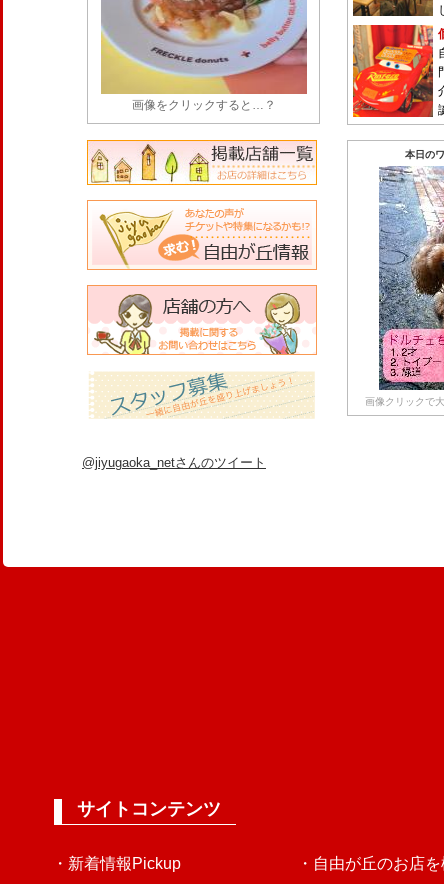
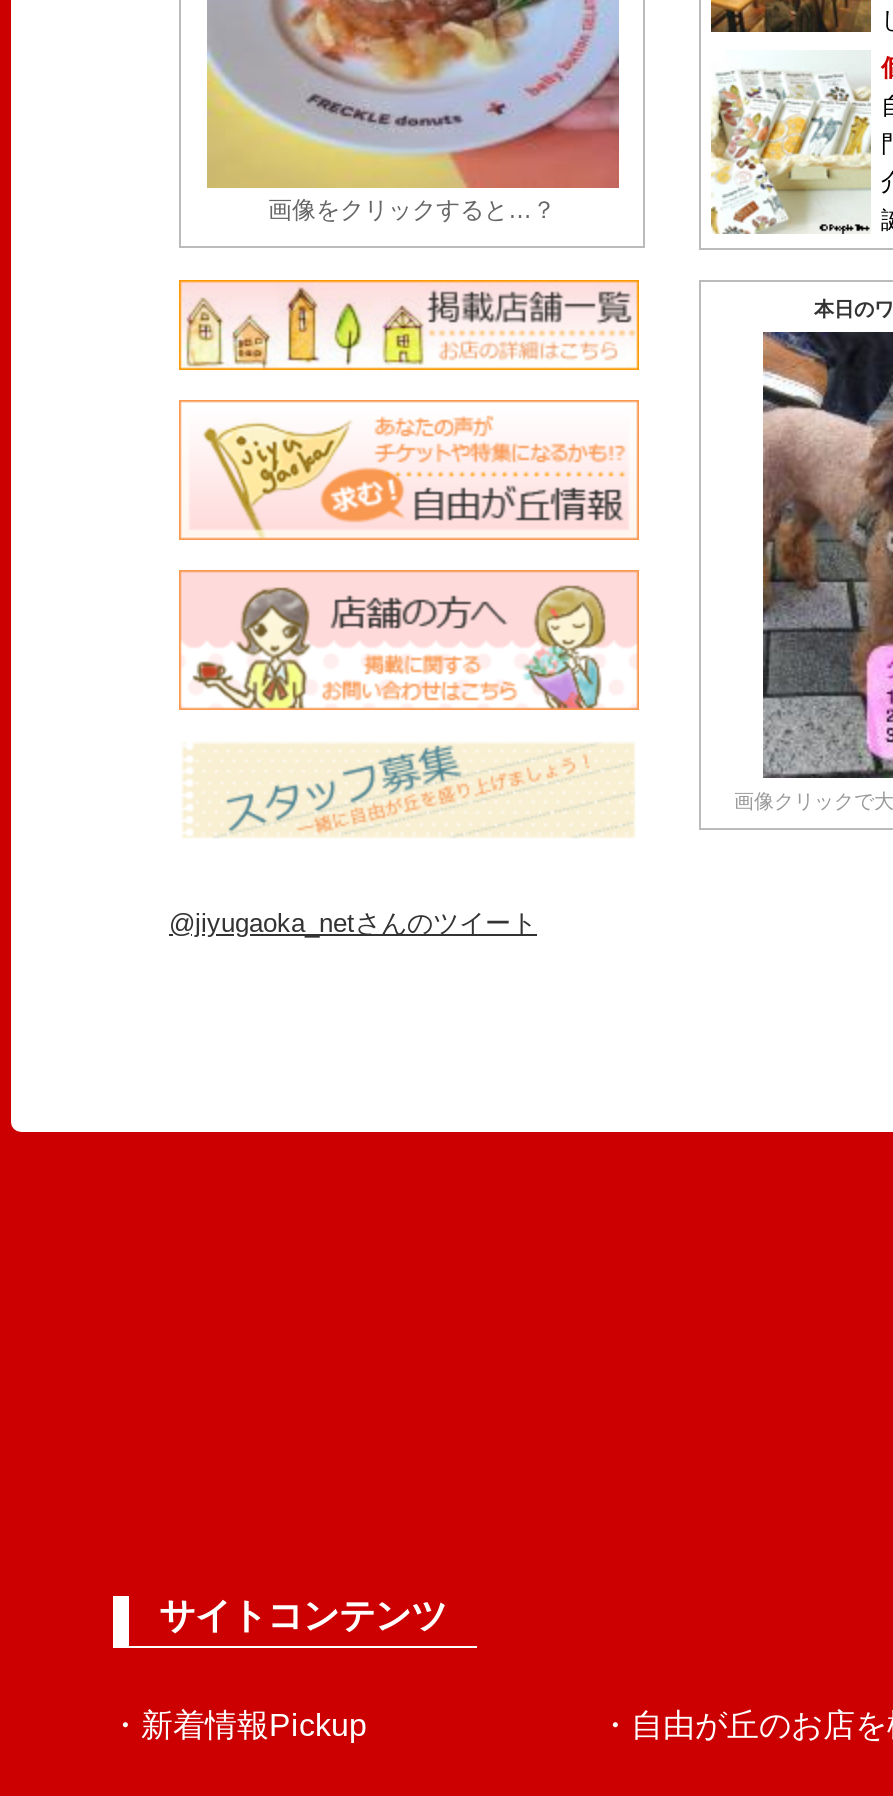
- [image]
+ [image]

- [image]
+ [image]
